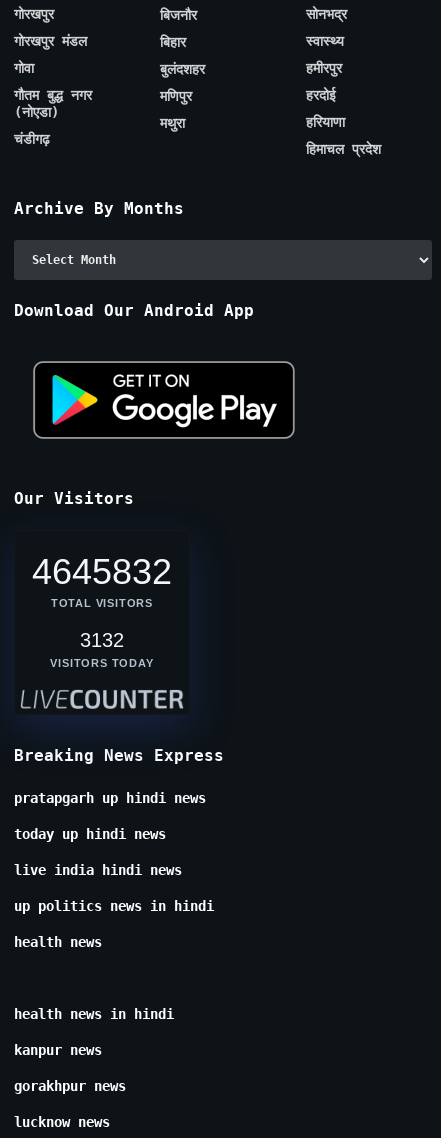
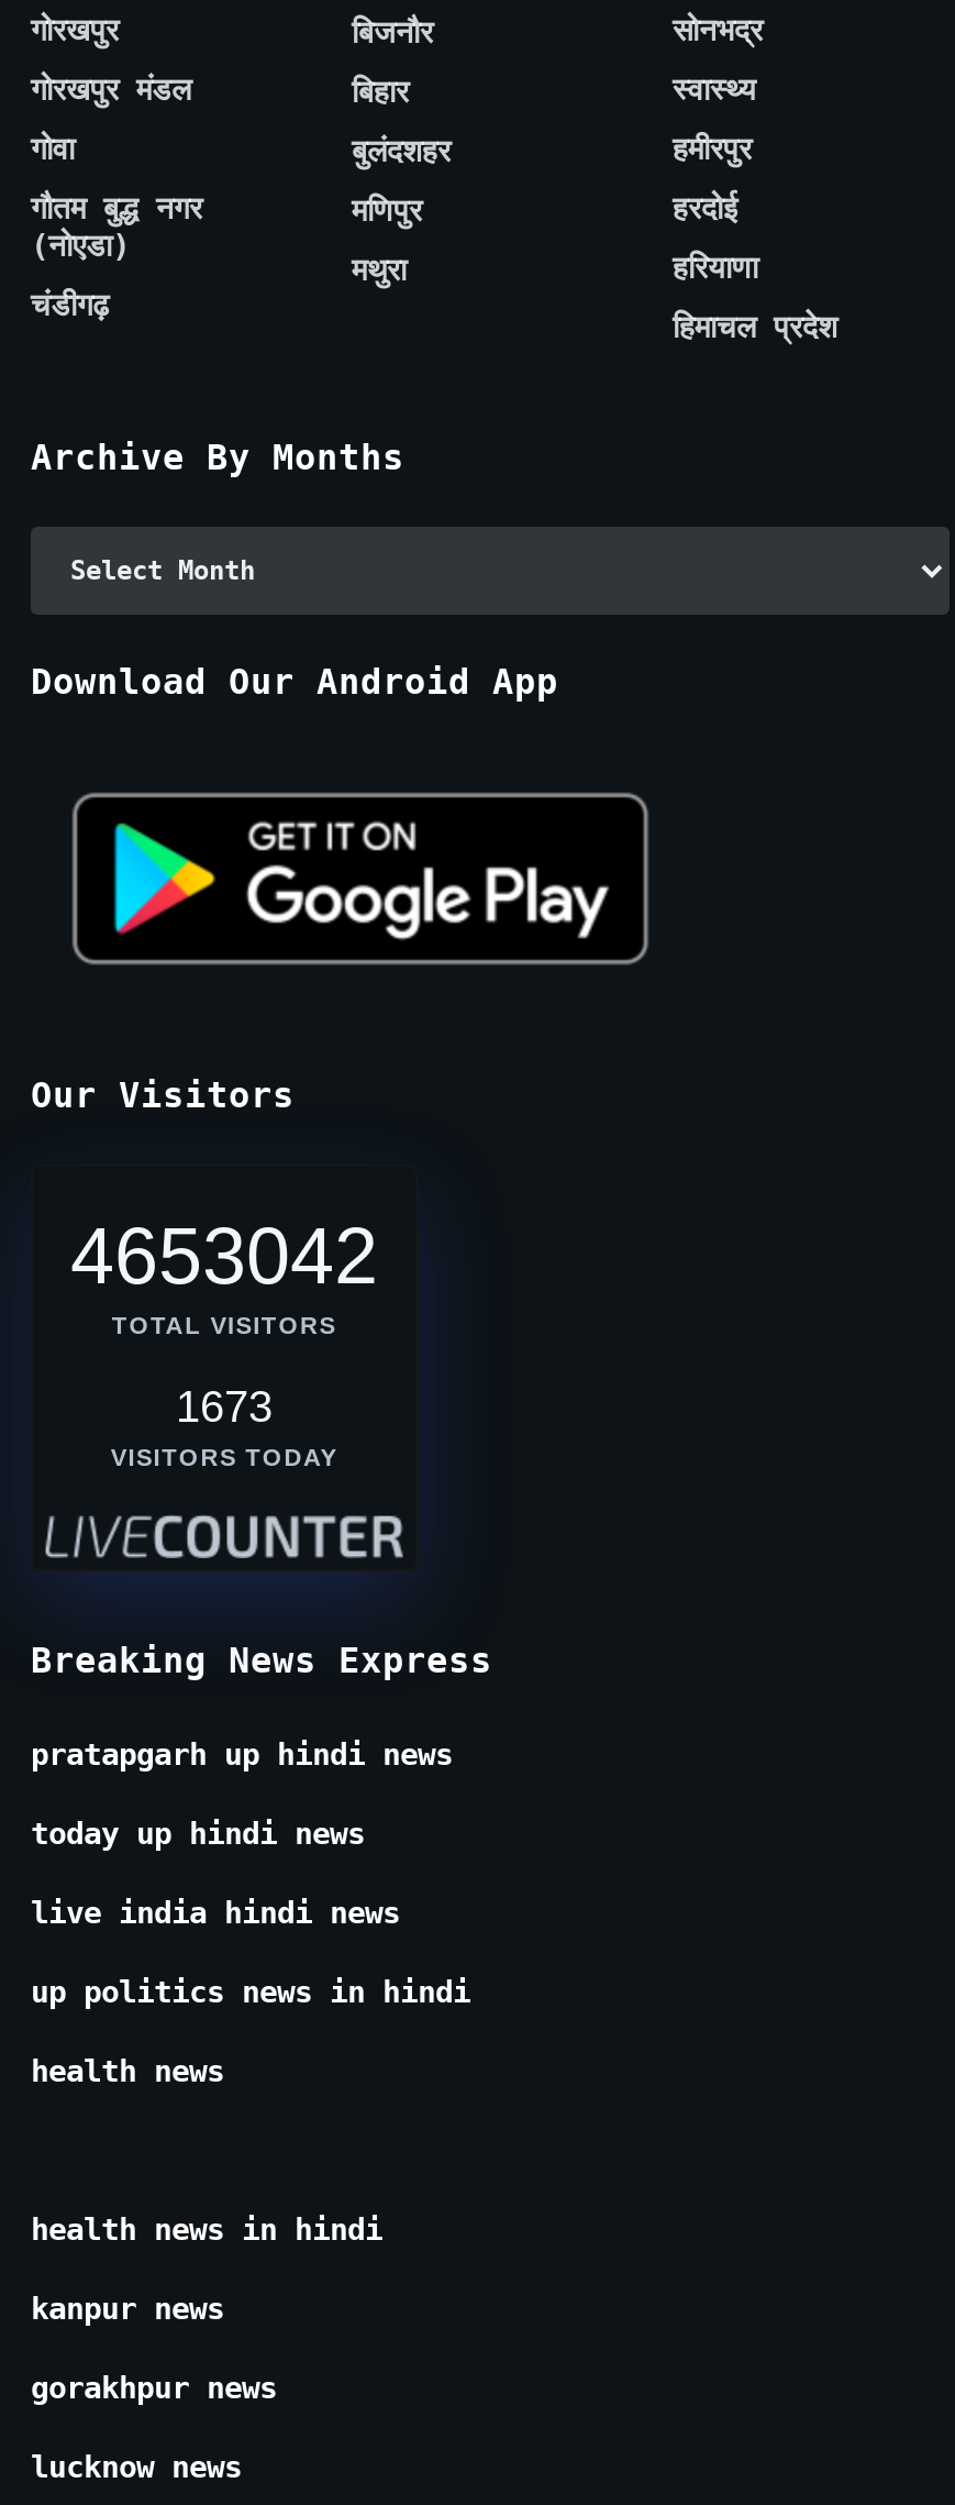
- 4645832
+ 4653042

- 3132
+ 1673
